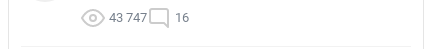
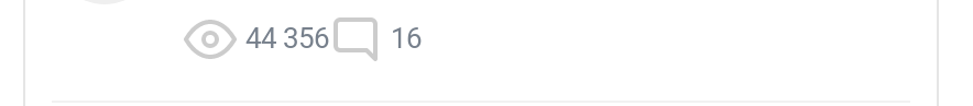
- 43 747 16
+ 44 356 16
